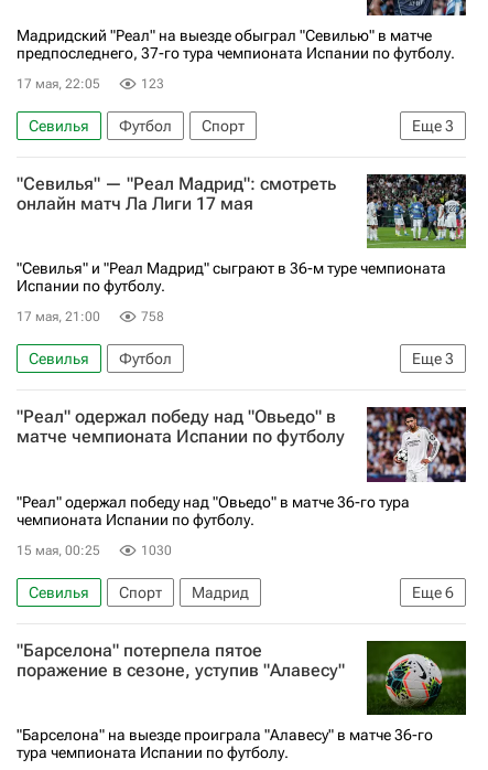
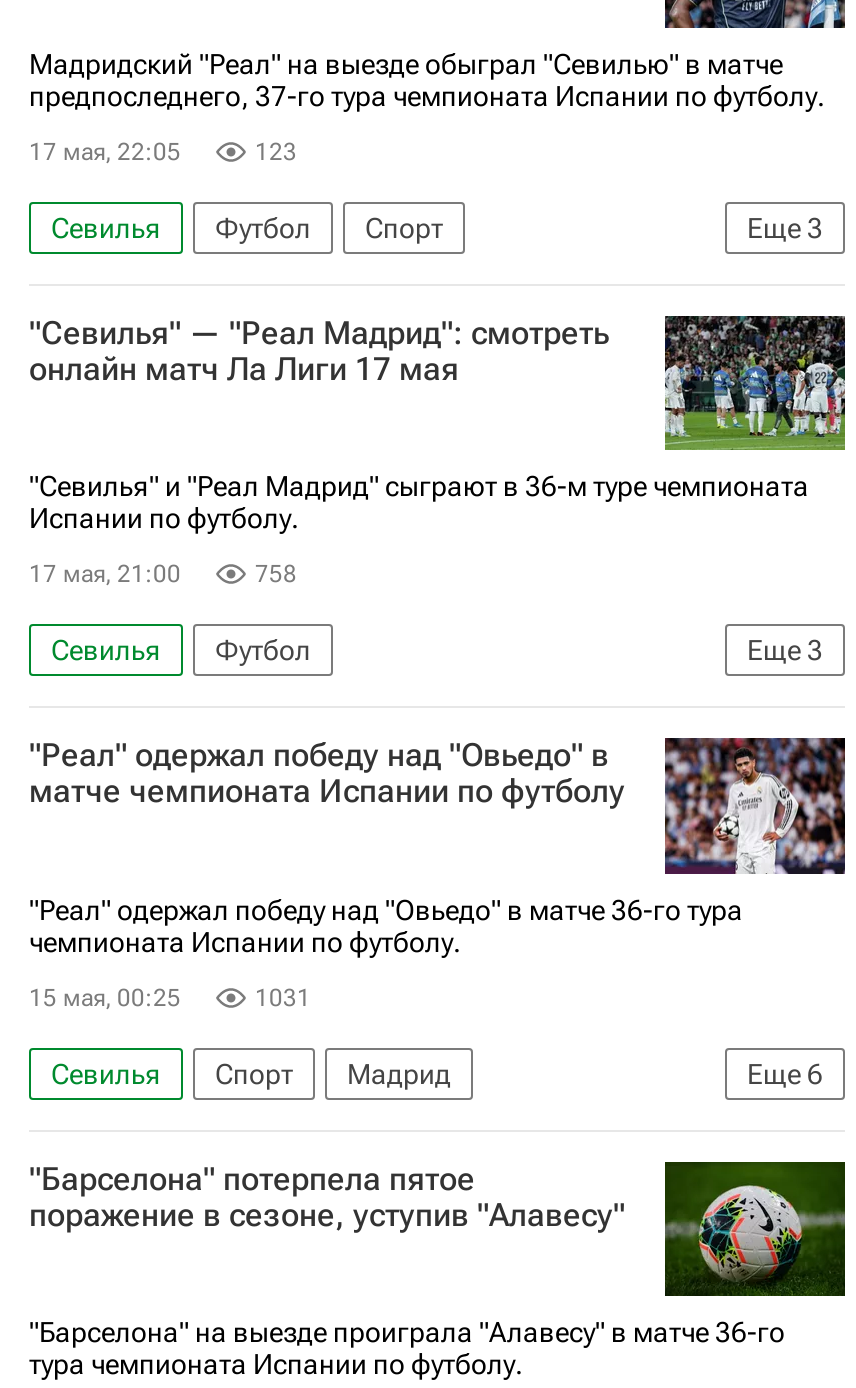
- 1030
+ 1031
